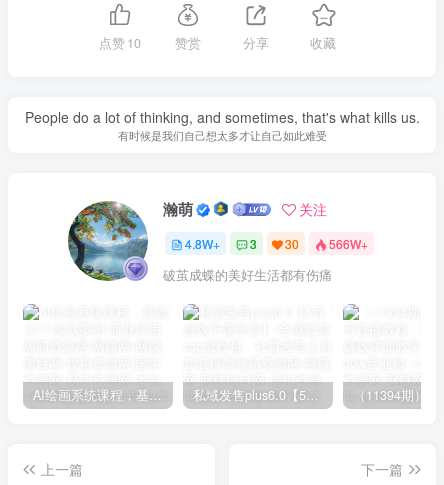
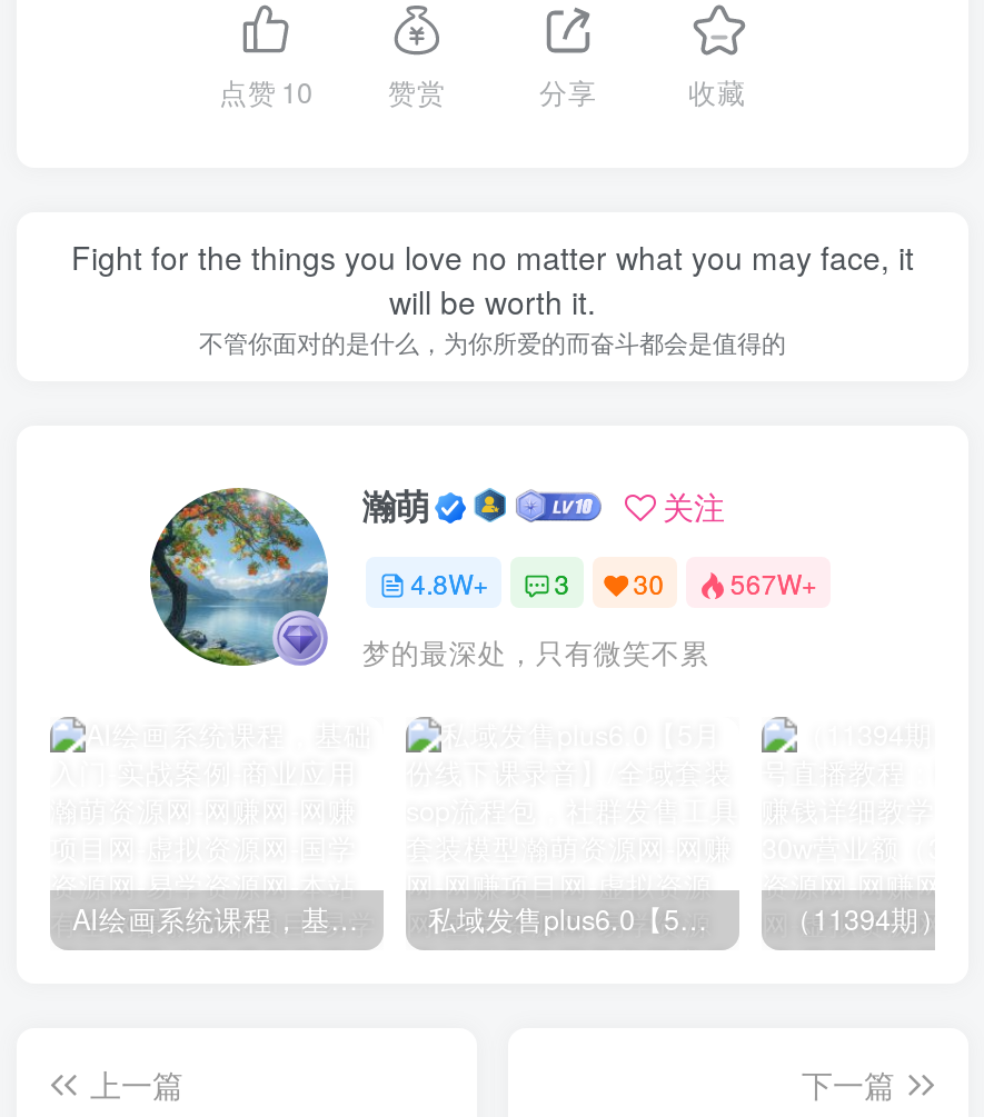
- People do a lot of thinking, and sometimes, that's what kills us.
- 有时候是我们自己想太多才让自己如此难受
+ Fight for the things you love no matter what you may face, it
+ will be worth it.
+ 不管你面对的是什么，为你所爱的而奋斗都会是值得的

- 566W+
+ 567W+

- 破茧成蝶的美好生活都有伤痛
+ 梦的最深处，只有微笑不累
